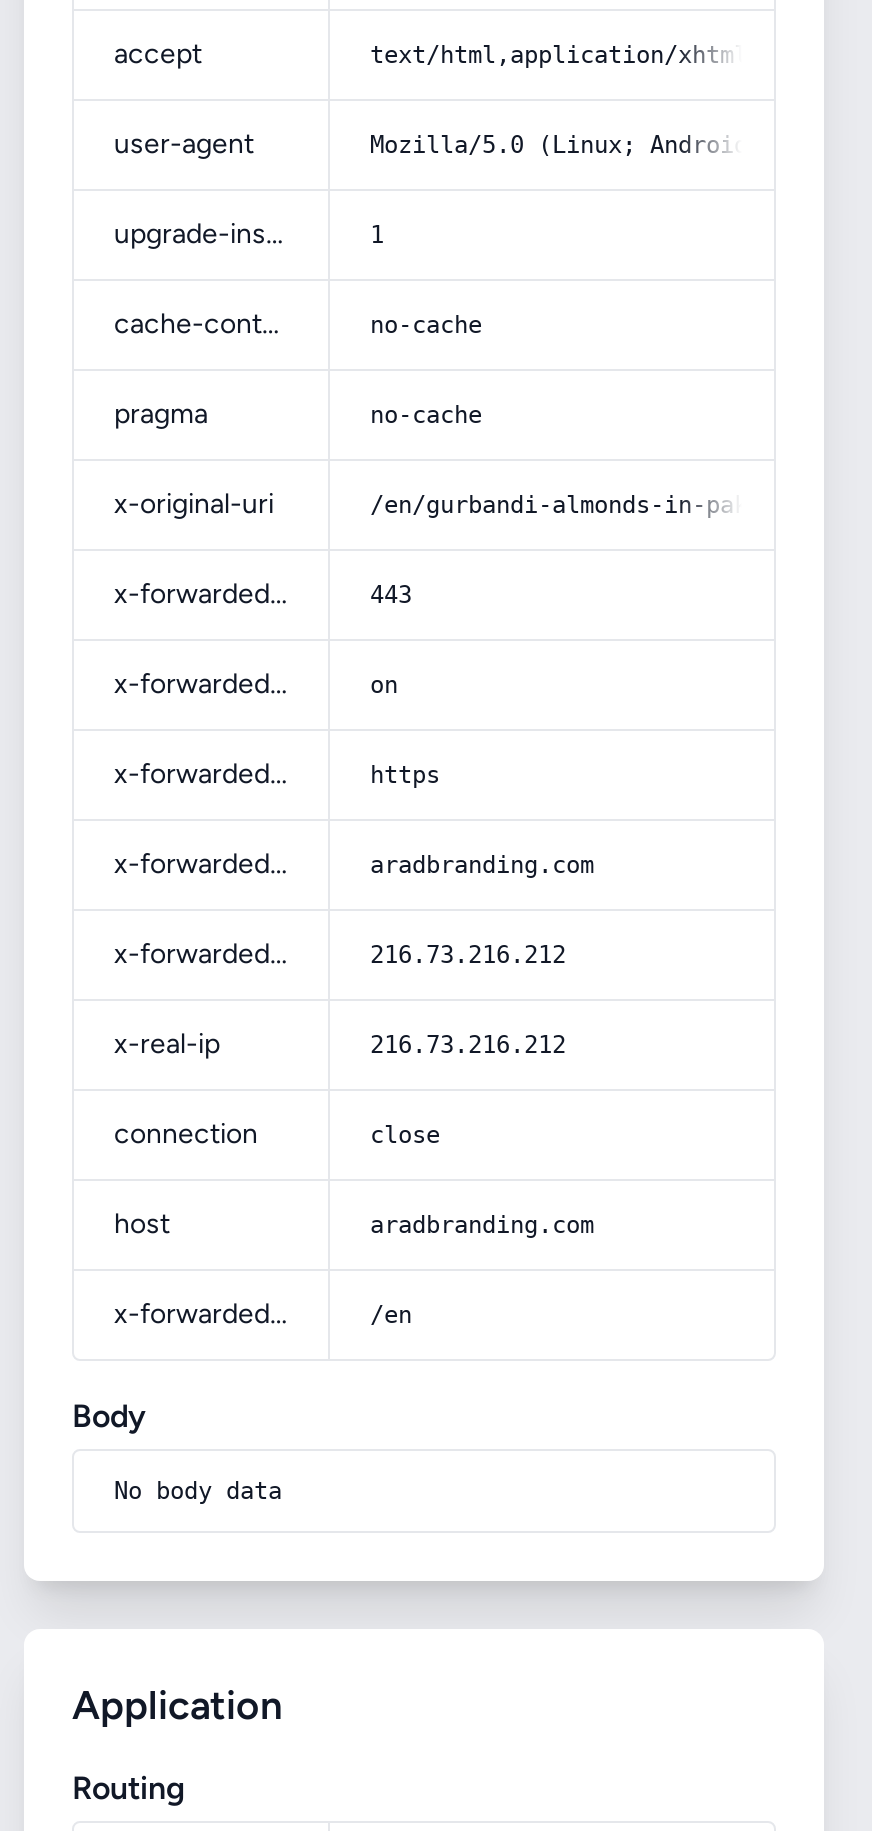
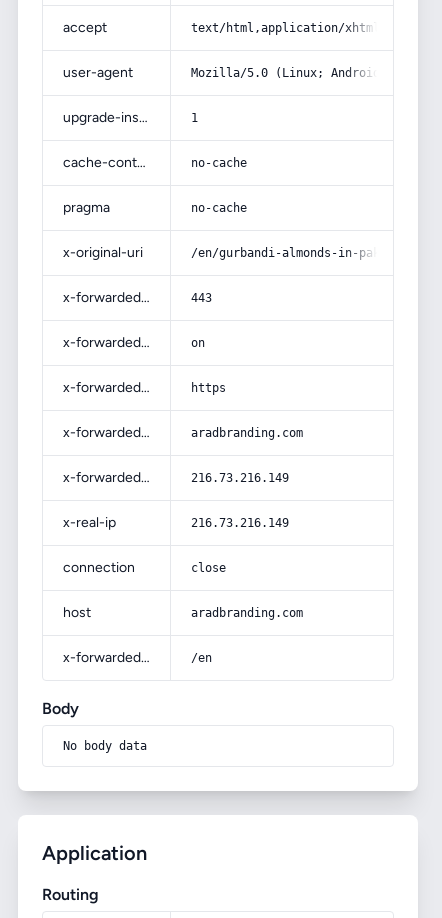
- 216.73.216.212
+ 216.73.216.149

- 216.73.216.212
+ 216.73.216.149
